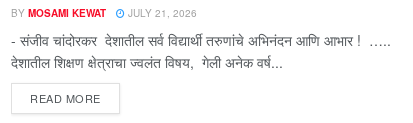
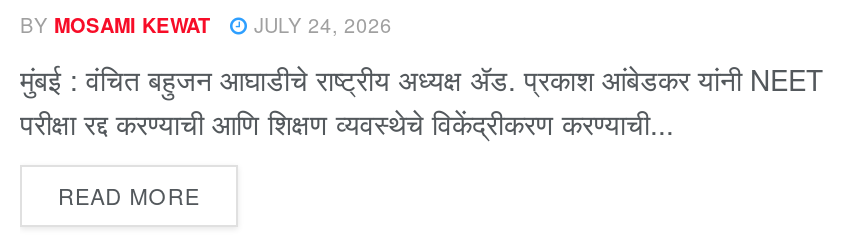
- BY MOSAMI KEWAT JULY 21, 2026
+ BY MOSAMI KEWAT JULY 24, 2026

- - संजीव चांदोरकर देशातील सर्व विद्यार्थी तरुणांचे अभिनंदन आणि आभार ! …..
- देशातील शिक्षण क्षेत्राचा ज्वलंत विषय, गेली अनेक वर्ष...
+ मुंबई : वंचित बहुजन आघाडीचे राष्ट्रीय अध्यक्ष ॲड. प्रकाश आंबेडकर यांनी NEET
+ परीक्षा रद्द करण्याची आणि शिक्षण व्यवस्थेचे विकेंद्रीकरण करण्याची...
